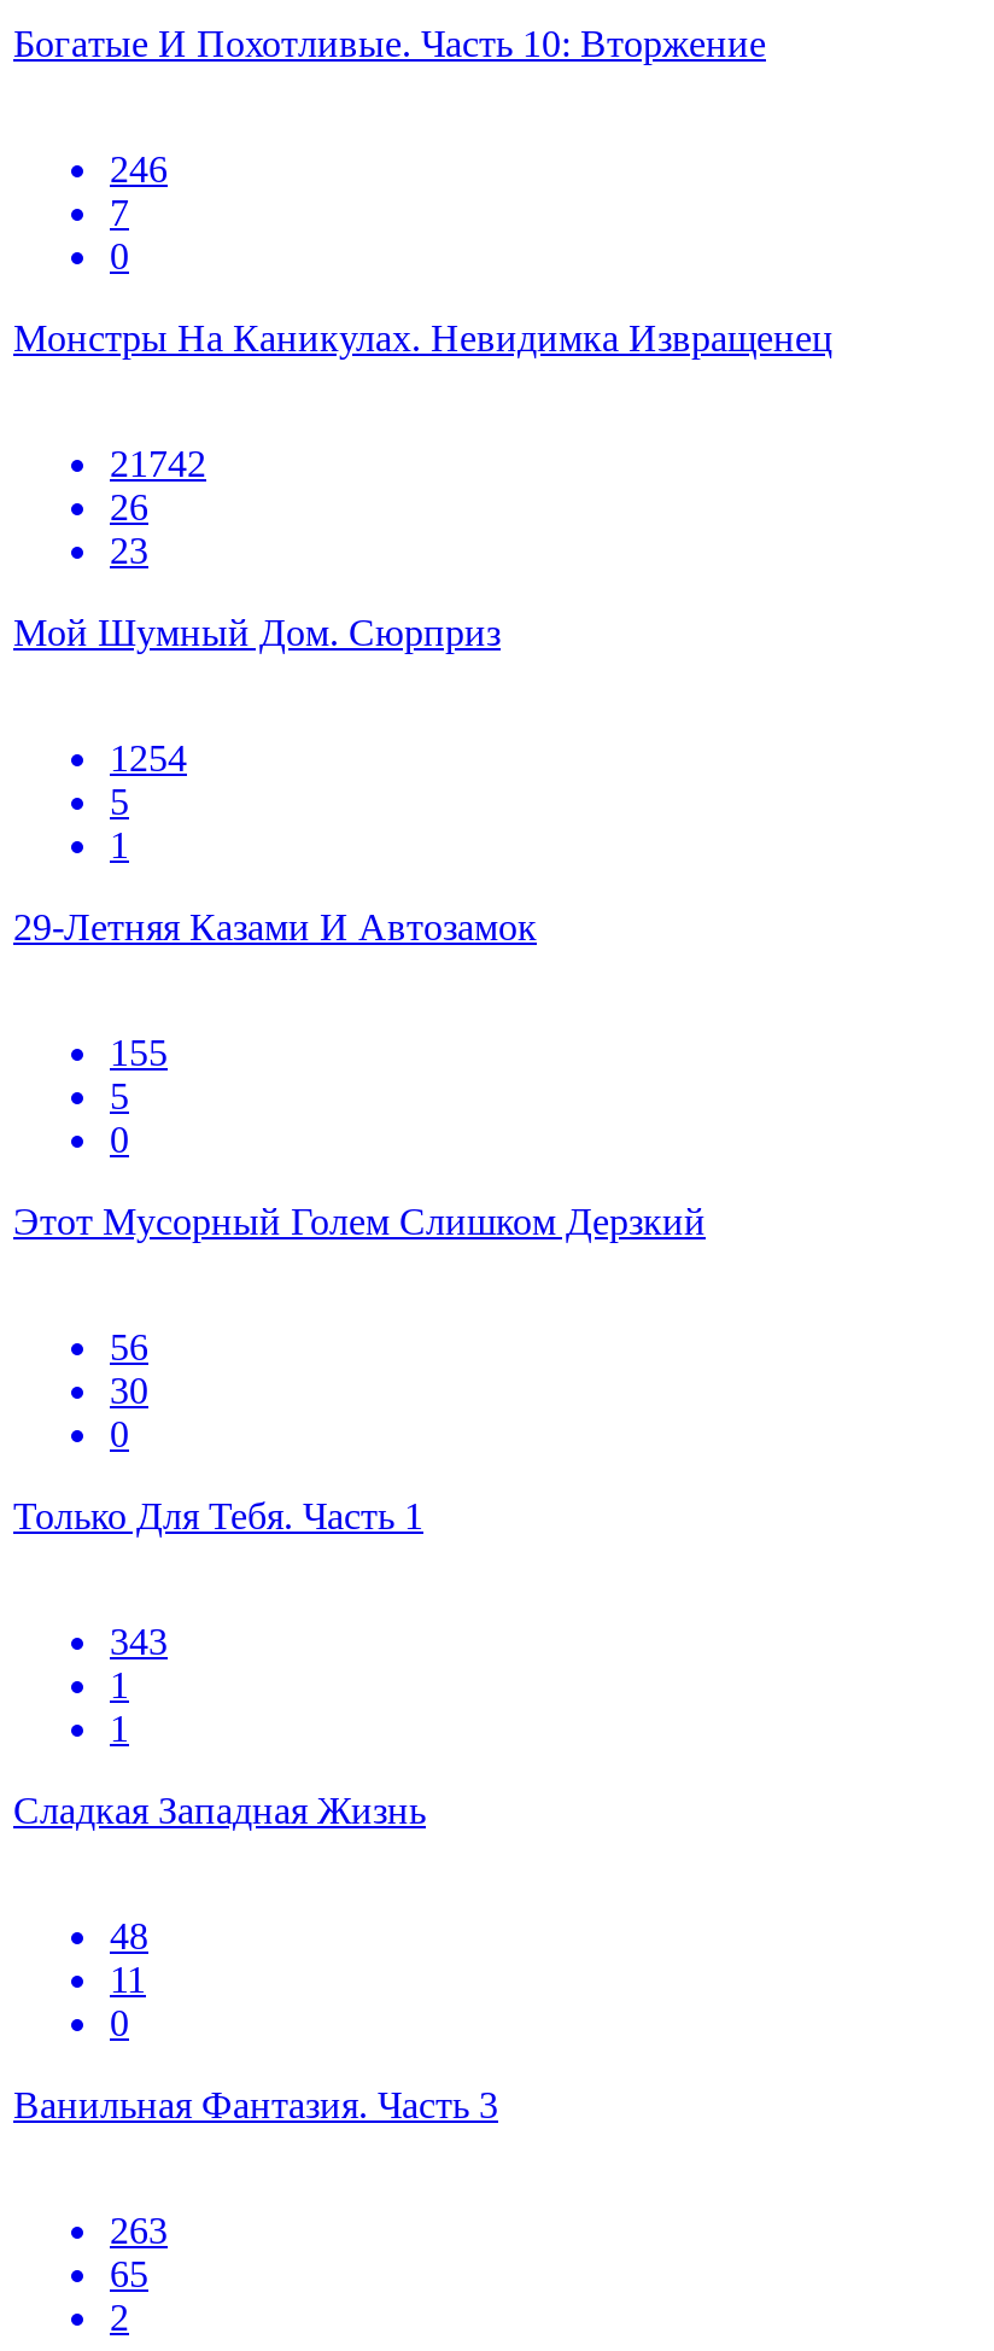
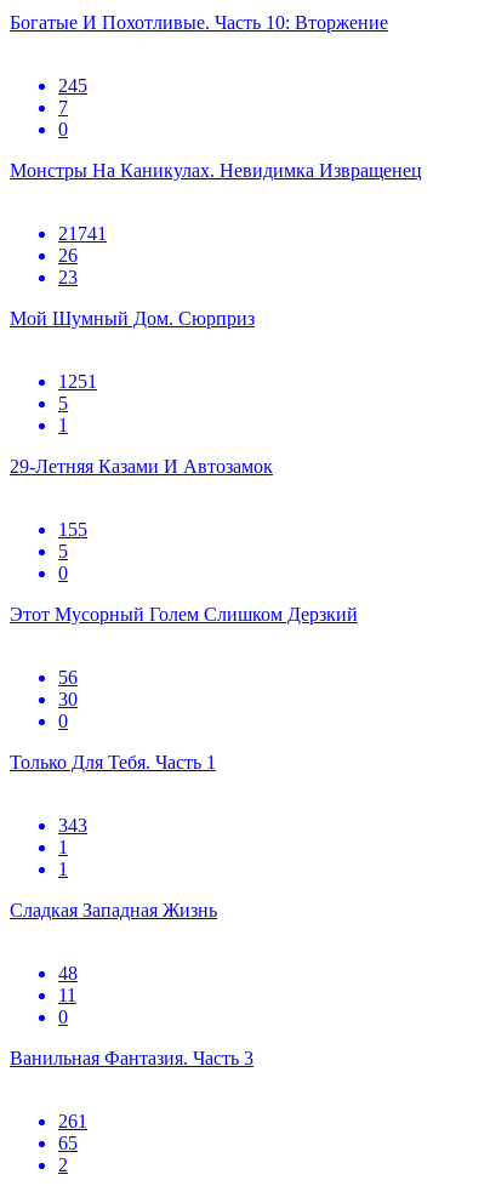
- 246
+ 245

- 21742
+ 21741

- 1254
+ 1251

- 263
+ 261
